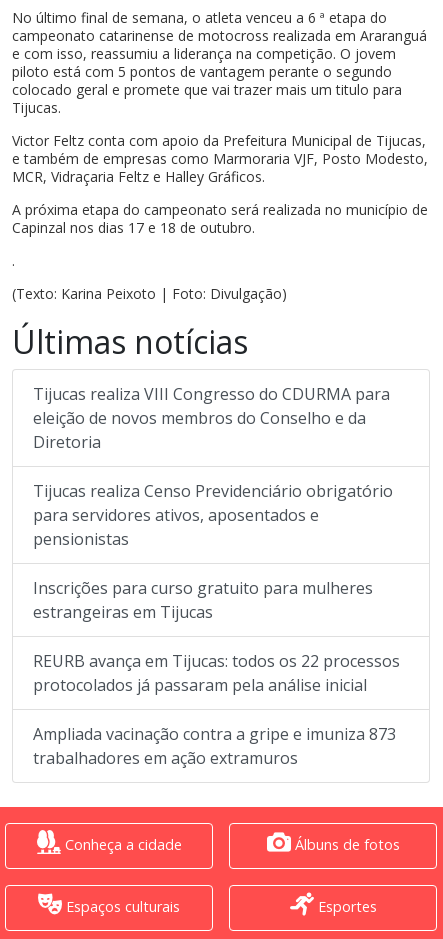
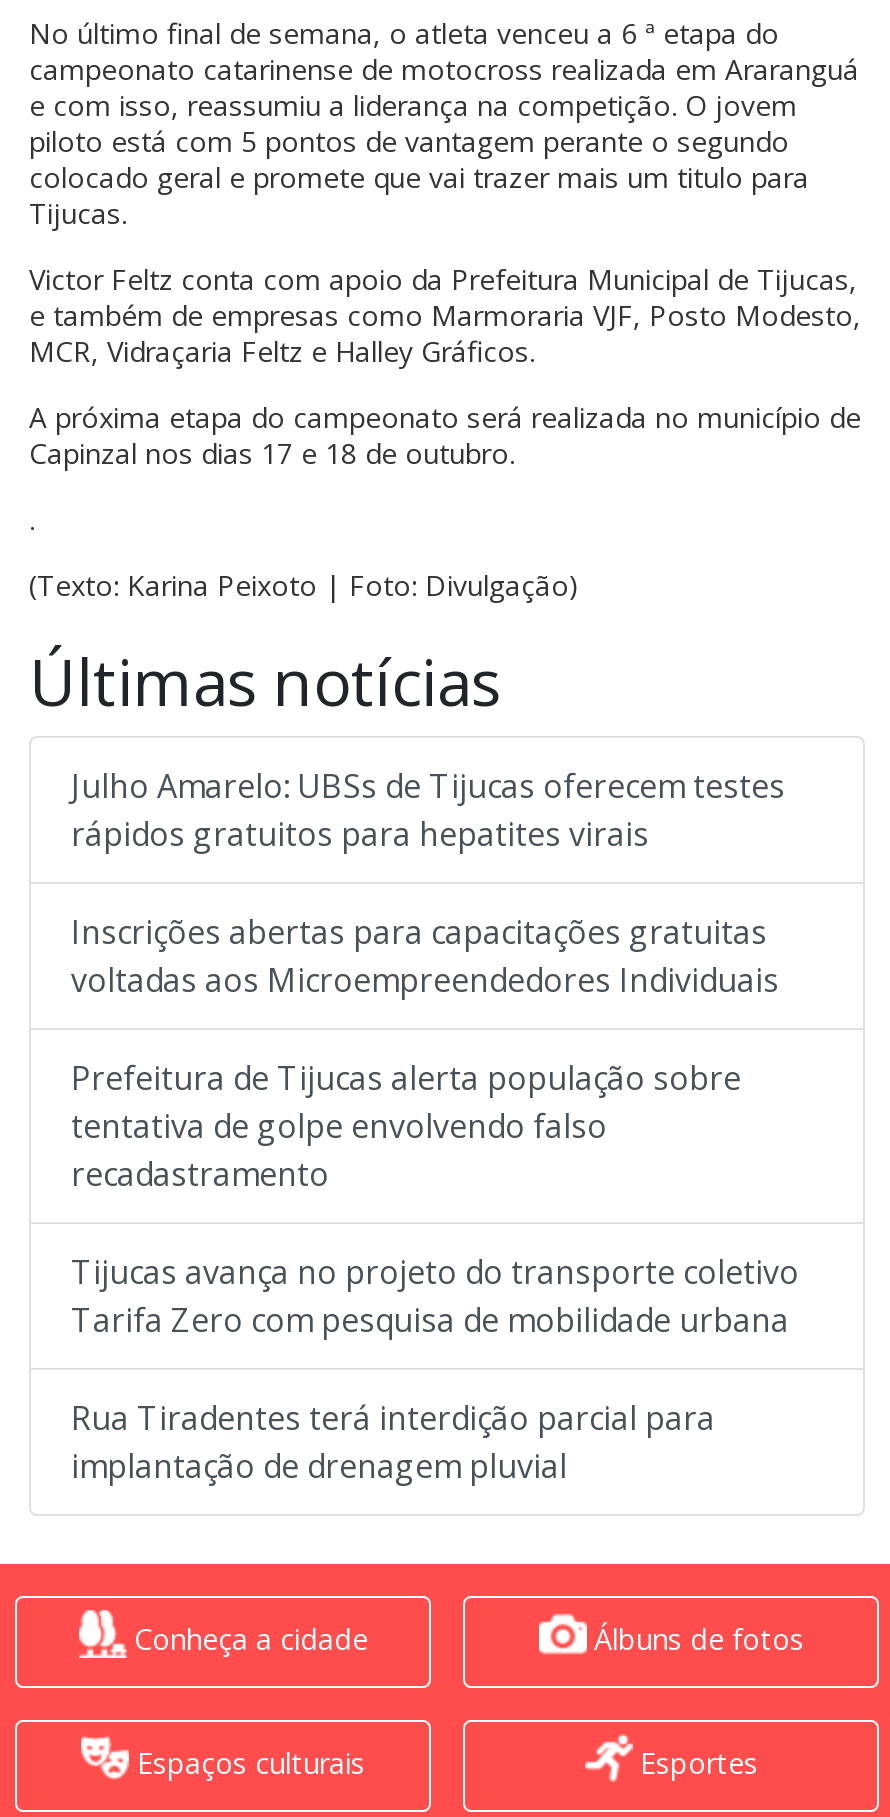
- Tijucas realiza VIII Congresso do CDURMA para
- eleição de novos membros do Conselho e da
- Diretoria
+ Julho Amarelo: UBSs de Tijucas oferecem testes
+ rápidos gratuitos para hepatites virais

- Tijucas realiza Censo Previdenciário obrigatório
- para servidores ativos, aposentados e
- pensionistas
+ Inscrições abertas para capacitações gratuitas
+ voltadas aos Microempreendedores Individuais

- Inscrições para curso gratuito para mulheres
- estrangeiras em Tijucas
+ Prefeitura de Tijucas alerta população sobre
+ tentativa de golpe envolvendo falso
+ recadastramento

- REURB avança em Tijucas: todos os 22 processos
- protocolados já passaram pela análise inicial
+ Tijucas avança no projeto do transporte coletivo
+ Tarifa Zero com pesquisa de mobilidade urbana

- Ampliada vacinação contra a gripe e imuniza 873
- trabalhadores em ação extramuros
+ Rua Tiradentes terá interdição parcial para
+ implantação de drenagem pluvial
